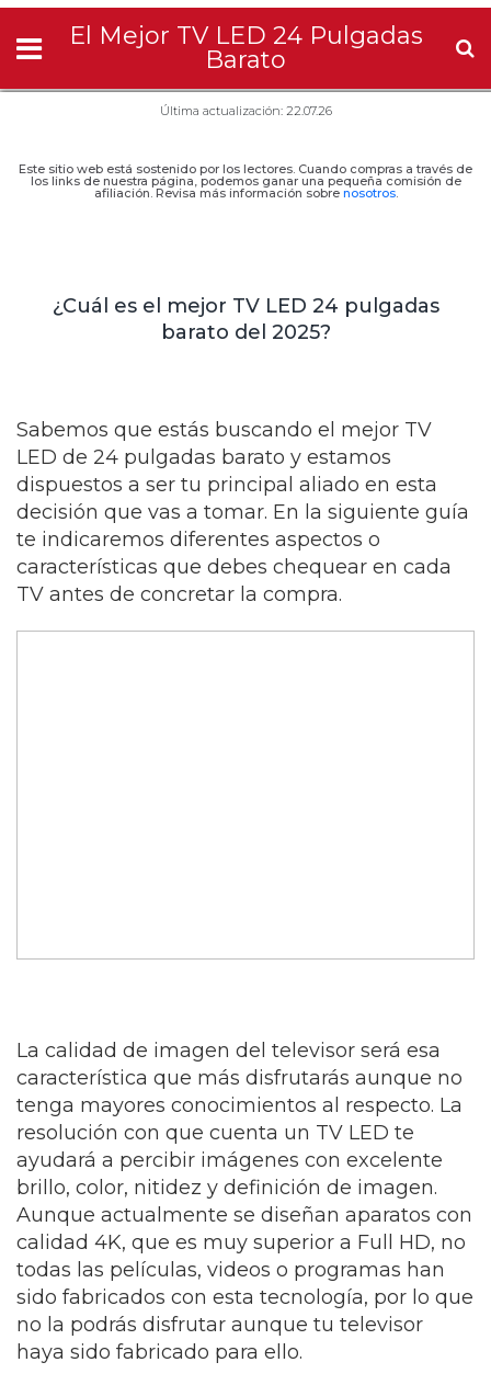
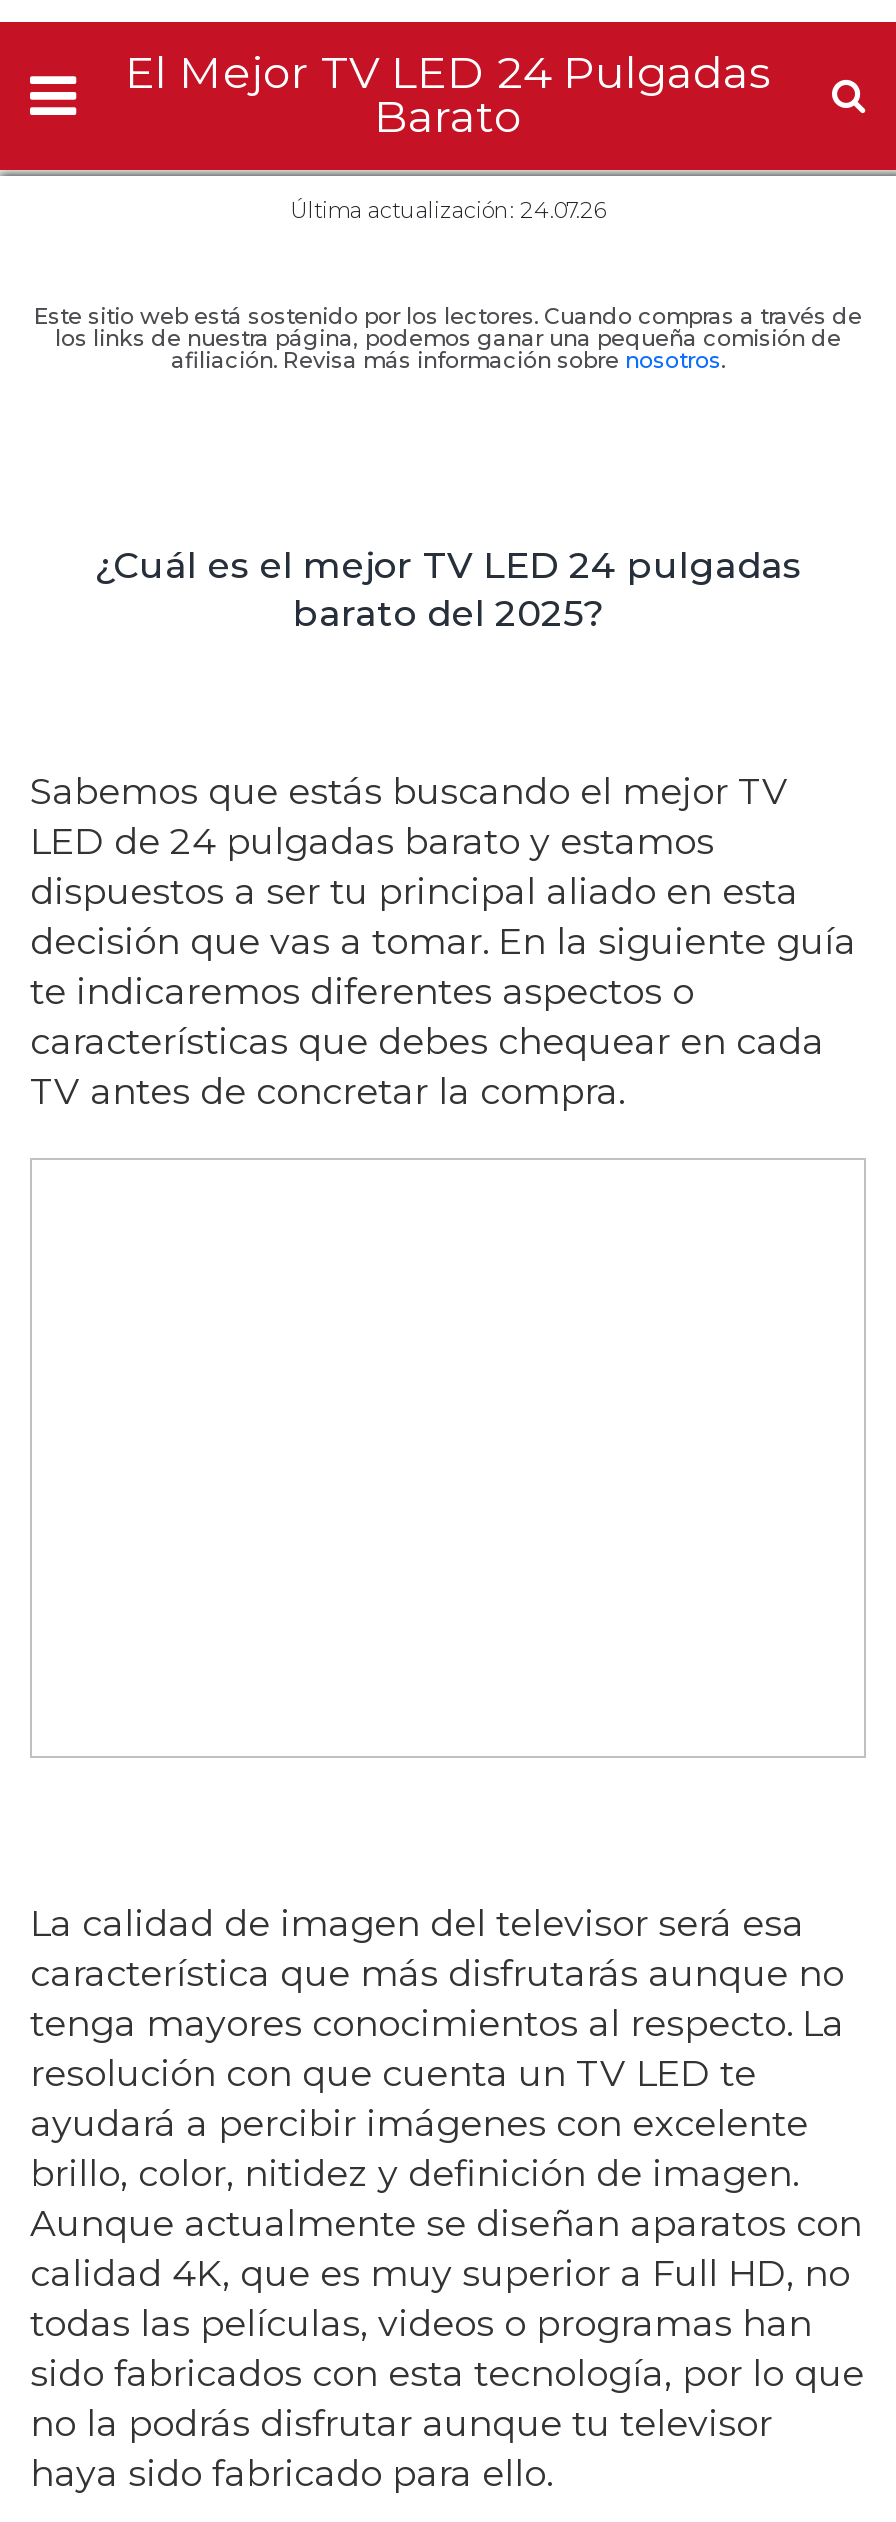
- Última actualización: 22.07.26
+ Última actualización: 24.07.26
